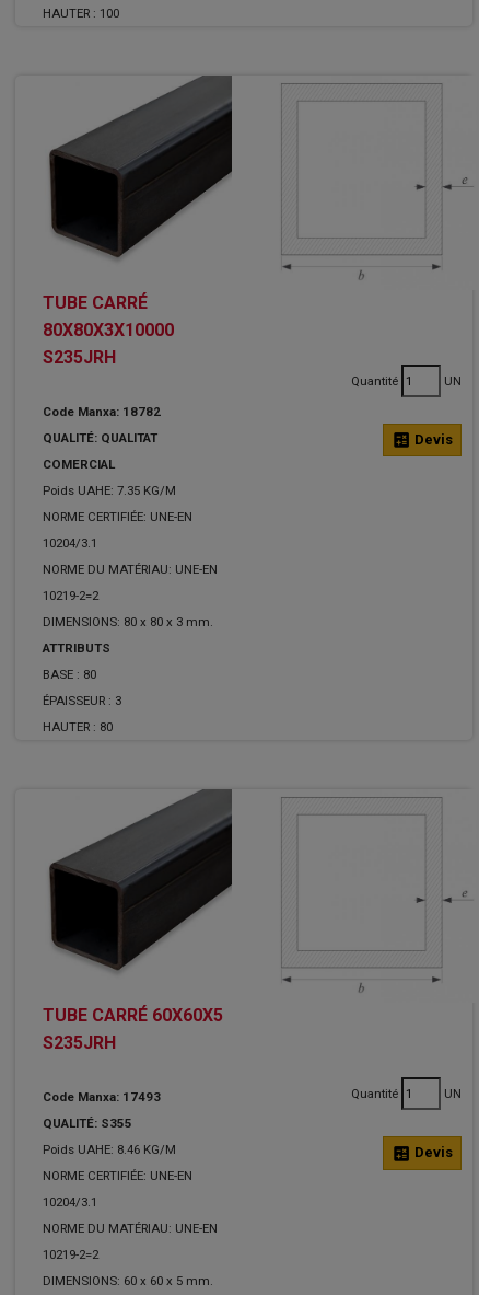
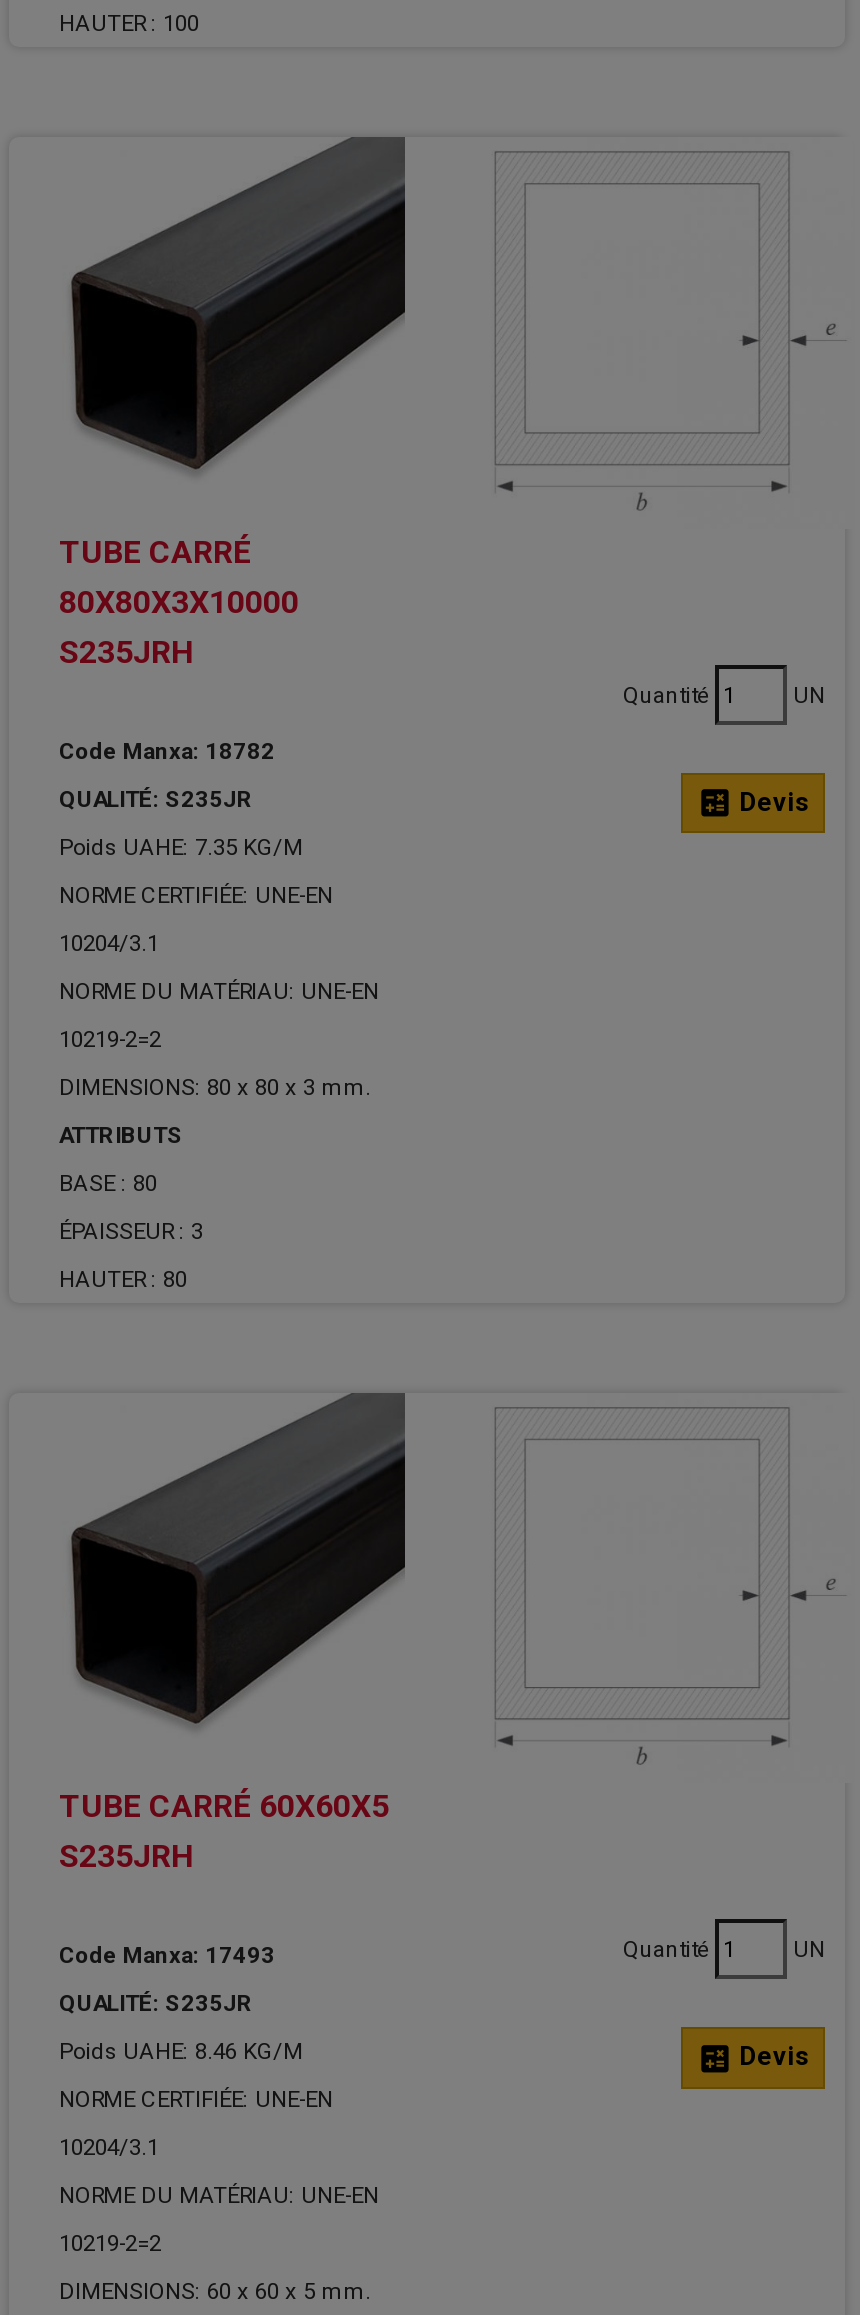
- QUALITÉ: QUALITAT
- COMERCIAL
+ QUALITÉ: S235JR

- QUALITÉ: S355
+ QUALITÉ: S235JR
